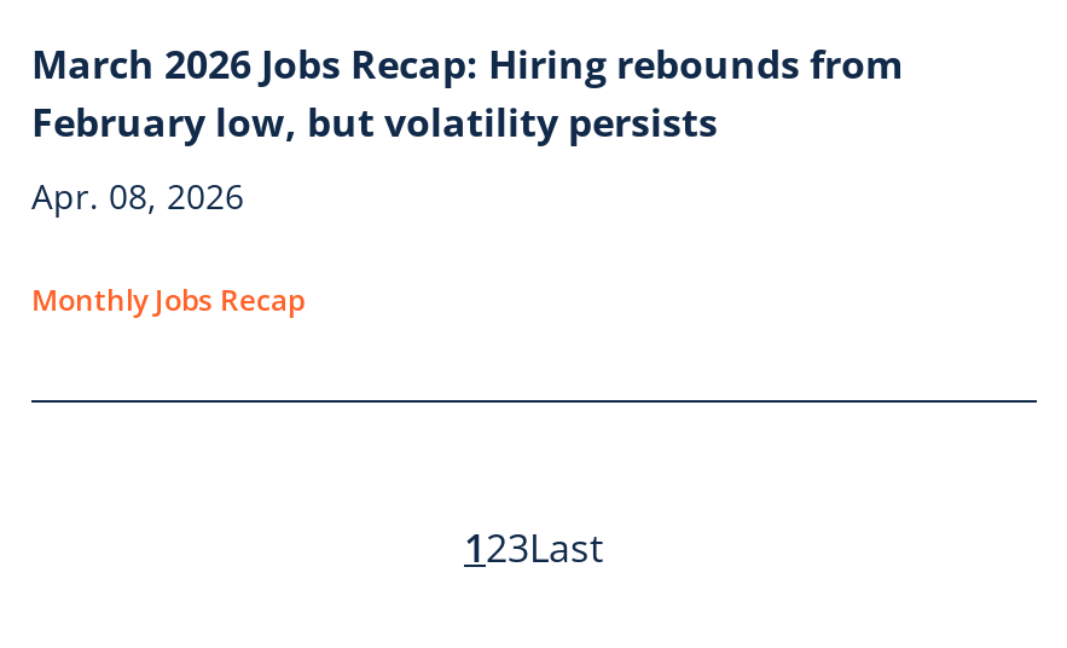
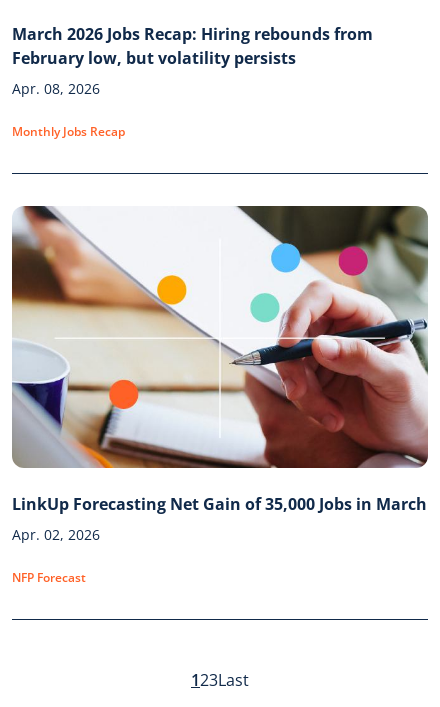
+ [image]
+ LinkUp Forecasting Net Gain of 35,000 Jobs in March
+ Apr. 02, 2026
+ NFP Forecast
